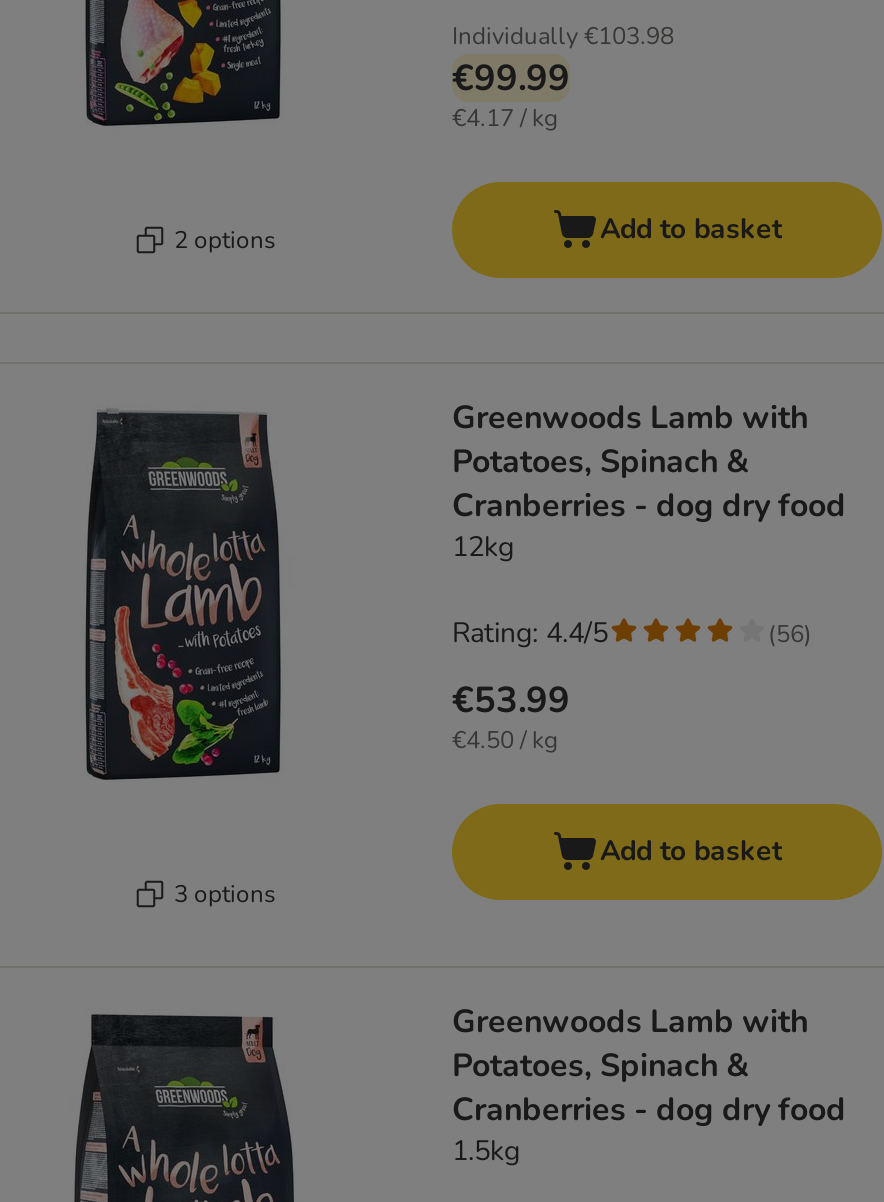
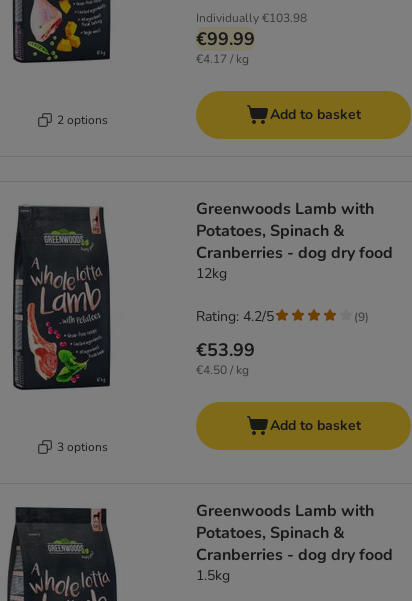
- Rating: 4.4/5
+ Rating: 4.2/5

- (56)
+ (9)
